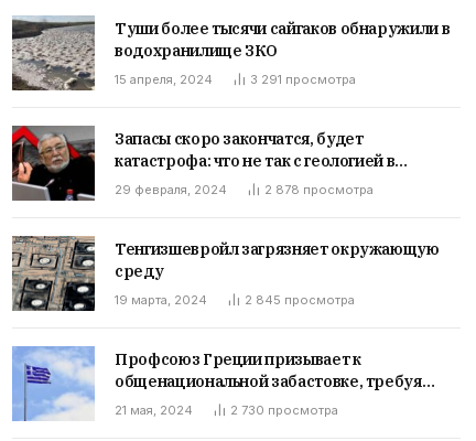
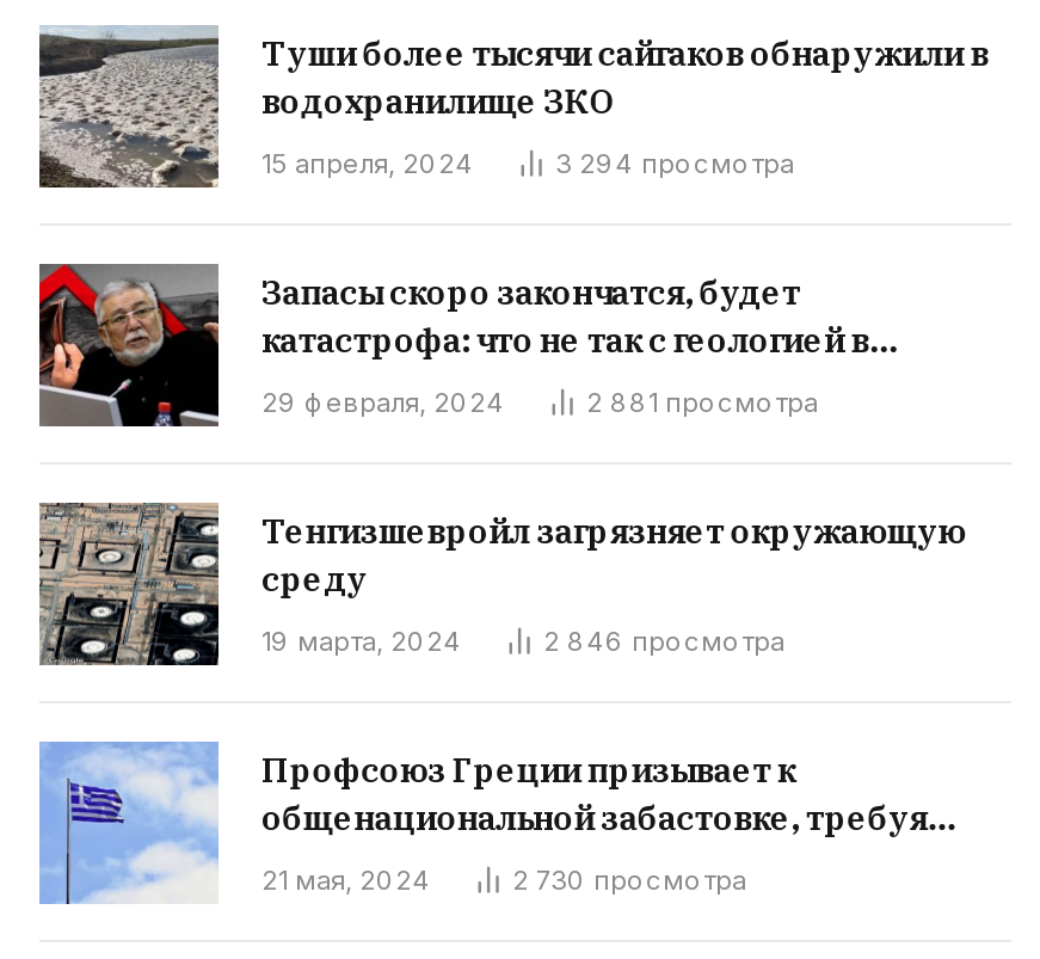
- 3 291 просмотра
+ 3 294 просмотра

- 2 878 просмотра
+ 2 881 просмотра

- 2 845 просмотра
+ 2 846 просмотра
